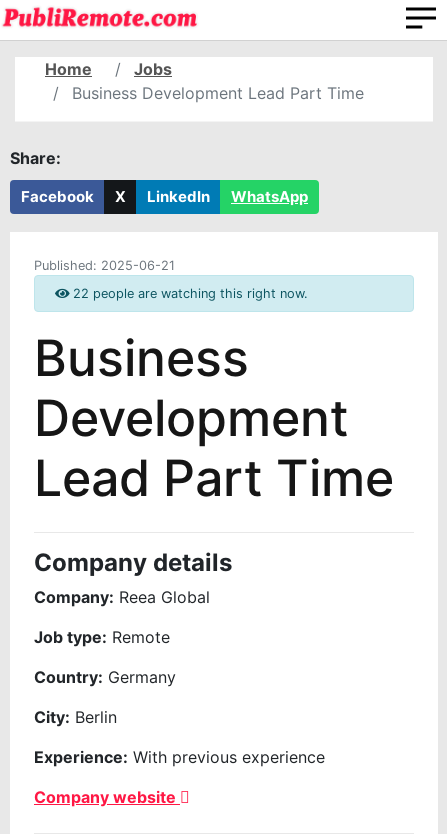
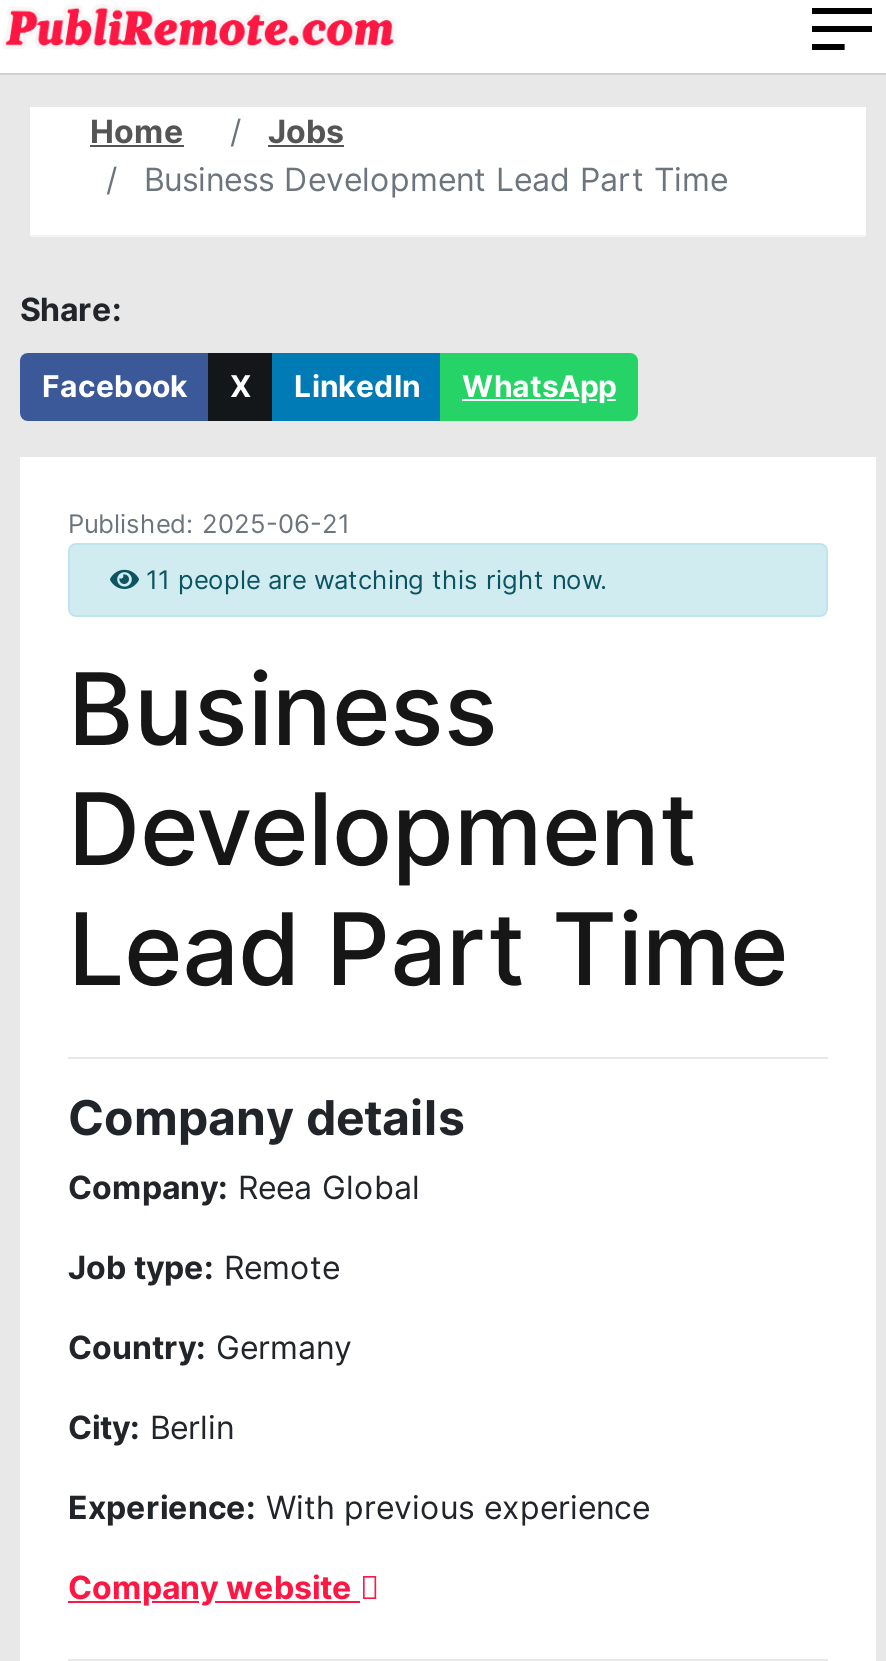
- 22 people are watching this right now.
+ 11 people are watching this right now.
